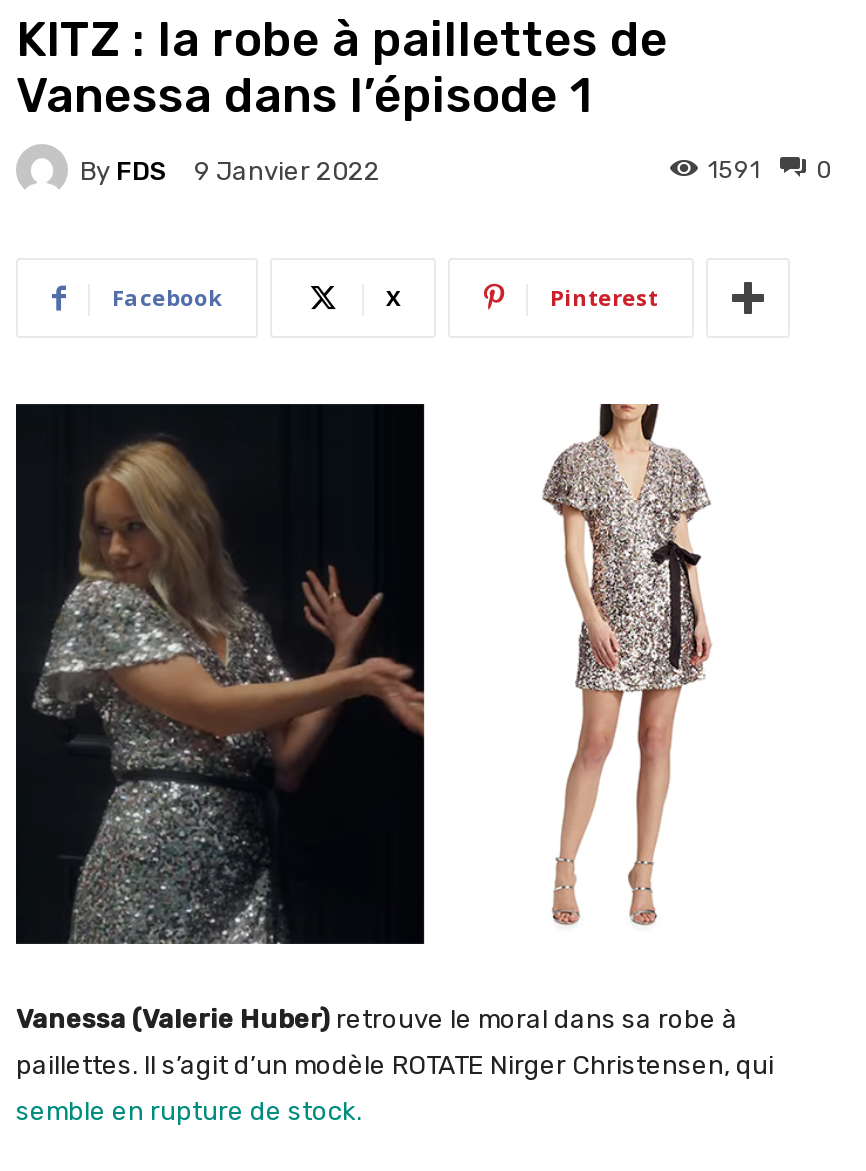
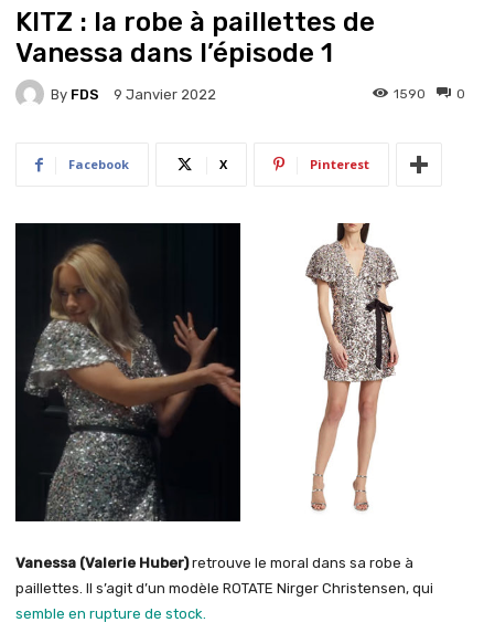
- 1591 0
+ 1590 0
